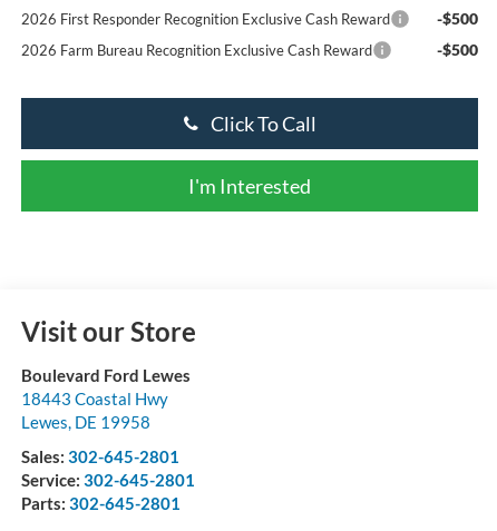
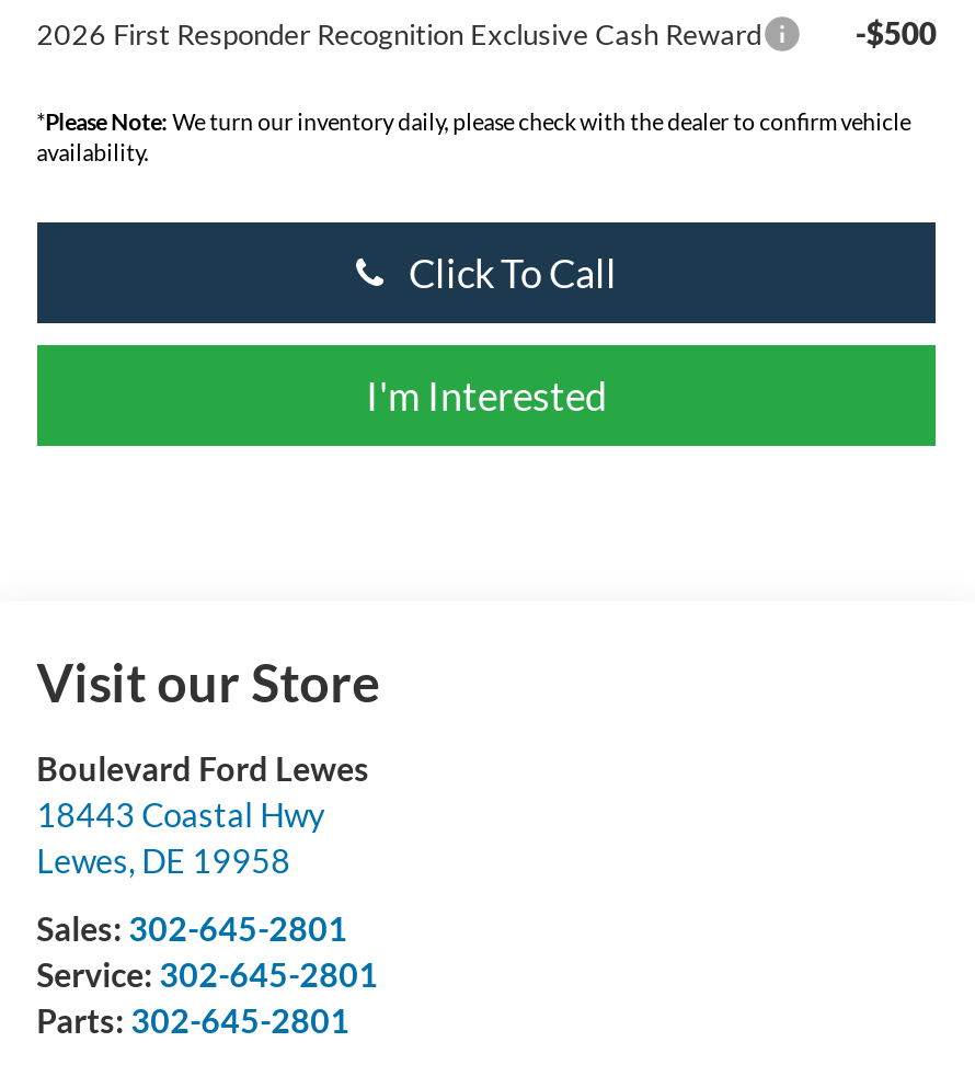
- 2026 Farm Bureau Recognition Exclusive Cash Reward
- -$500
+ *Please Note: We turn our inventory daily, please check with the dealer to confirm vehicle
+ availability.
